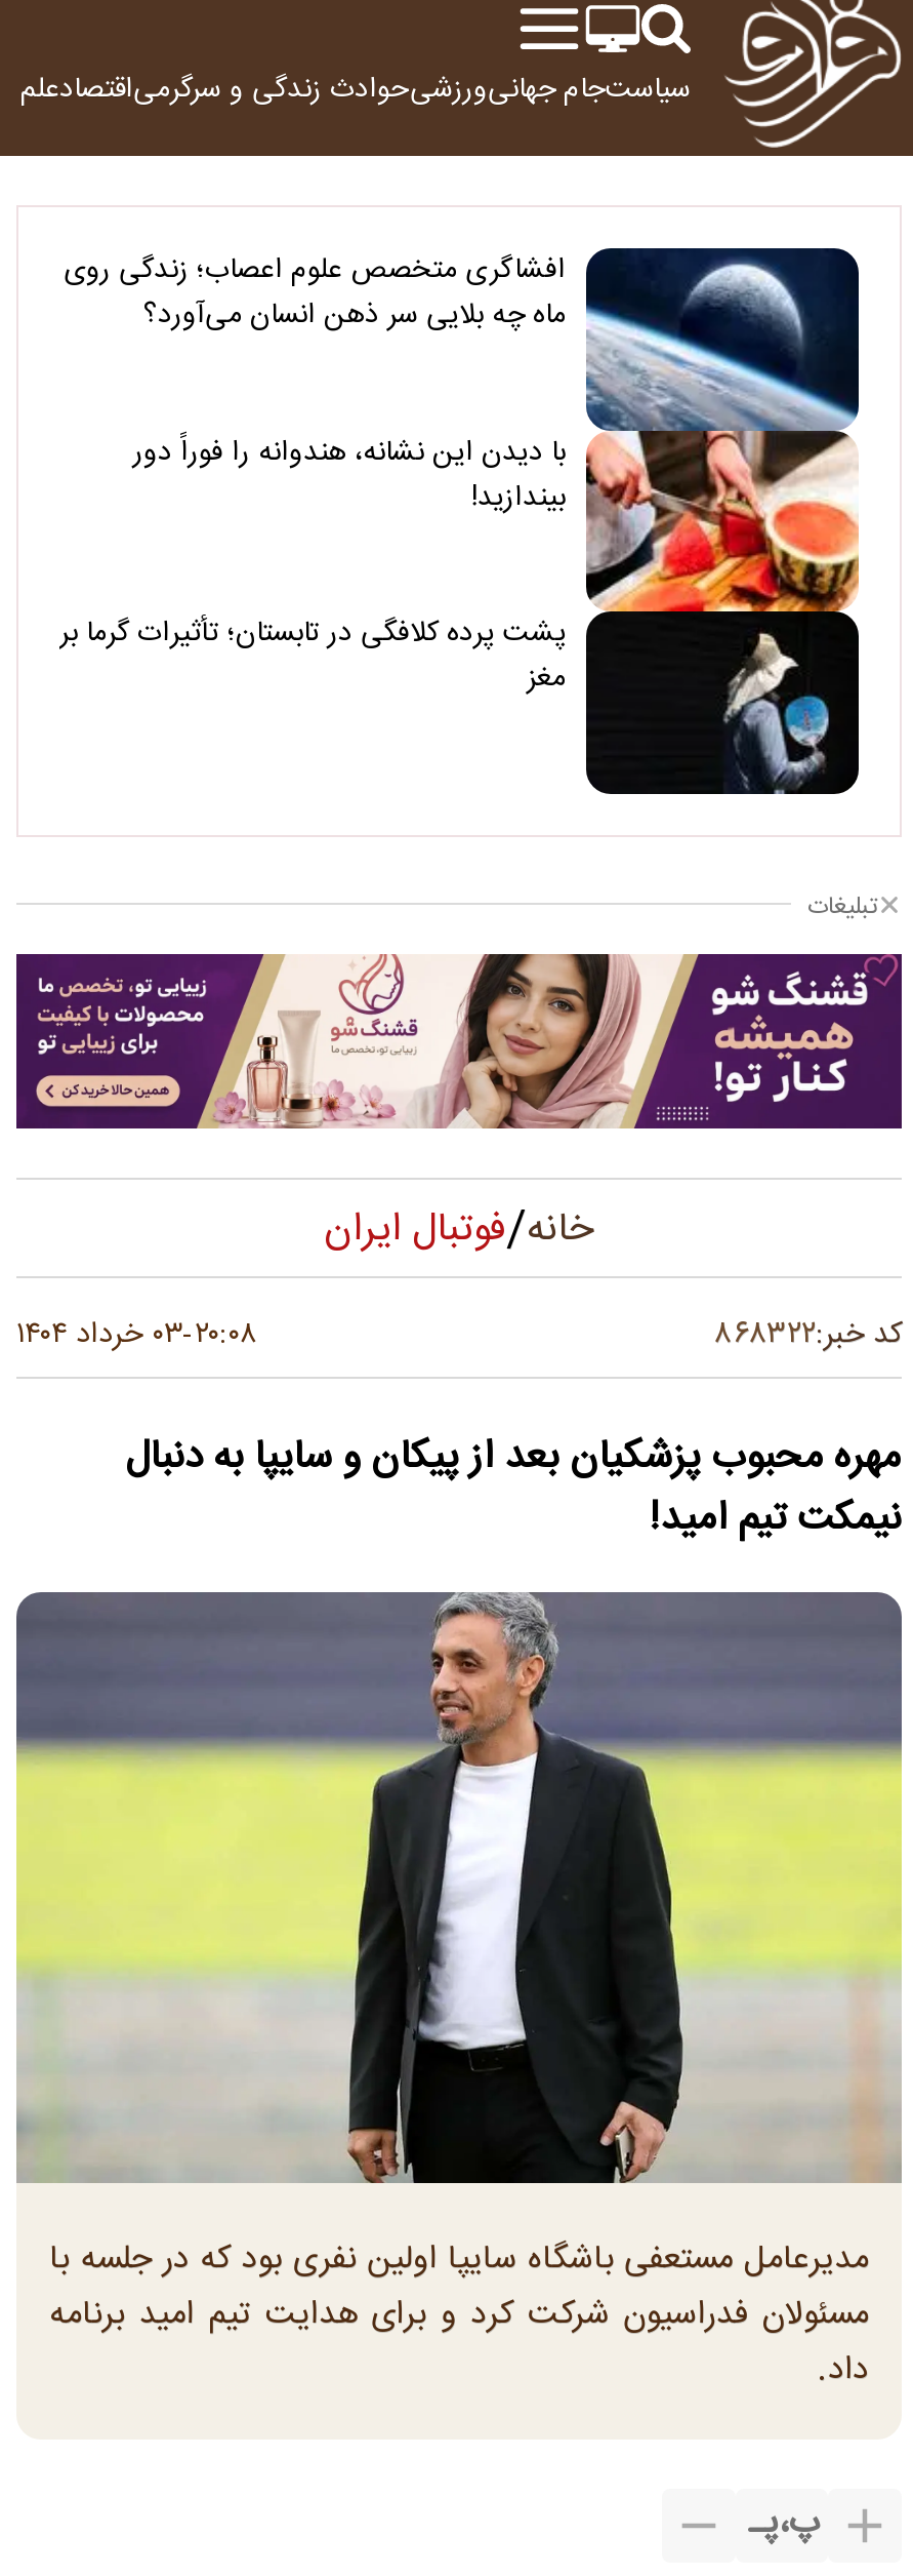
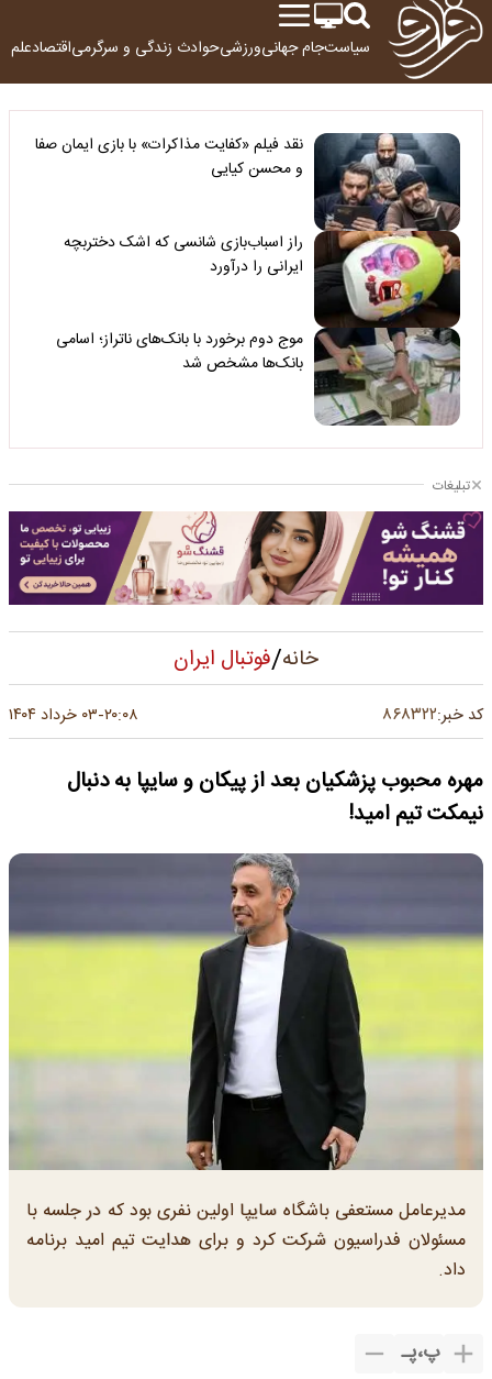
- [image]
- افشاگری متخصص علوم اعصاب؛ زندگی روی
- ماه چه بلایی سر ذهن انسان می‌آورد؟
+ [image]
+ نقد فیلم «کفایت مذاکرات» با بازی ایمان صفا
+ و محسن کیایی

- با دیدن این نشانه، هندوانه را فوراً دور
- بیندازید!
+ راز اسباب‌بازی شانسی که اشک دختربچه
+ ایرانی را درآورد

- پشت پرده کلافگی در تابستان؛ تأثیرات گرما بر
- مغز
+ موج دوم برخورد با بانک‌های ناتراز؛ اسامی
+ بانک‌ها مشخص شد
